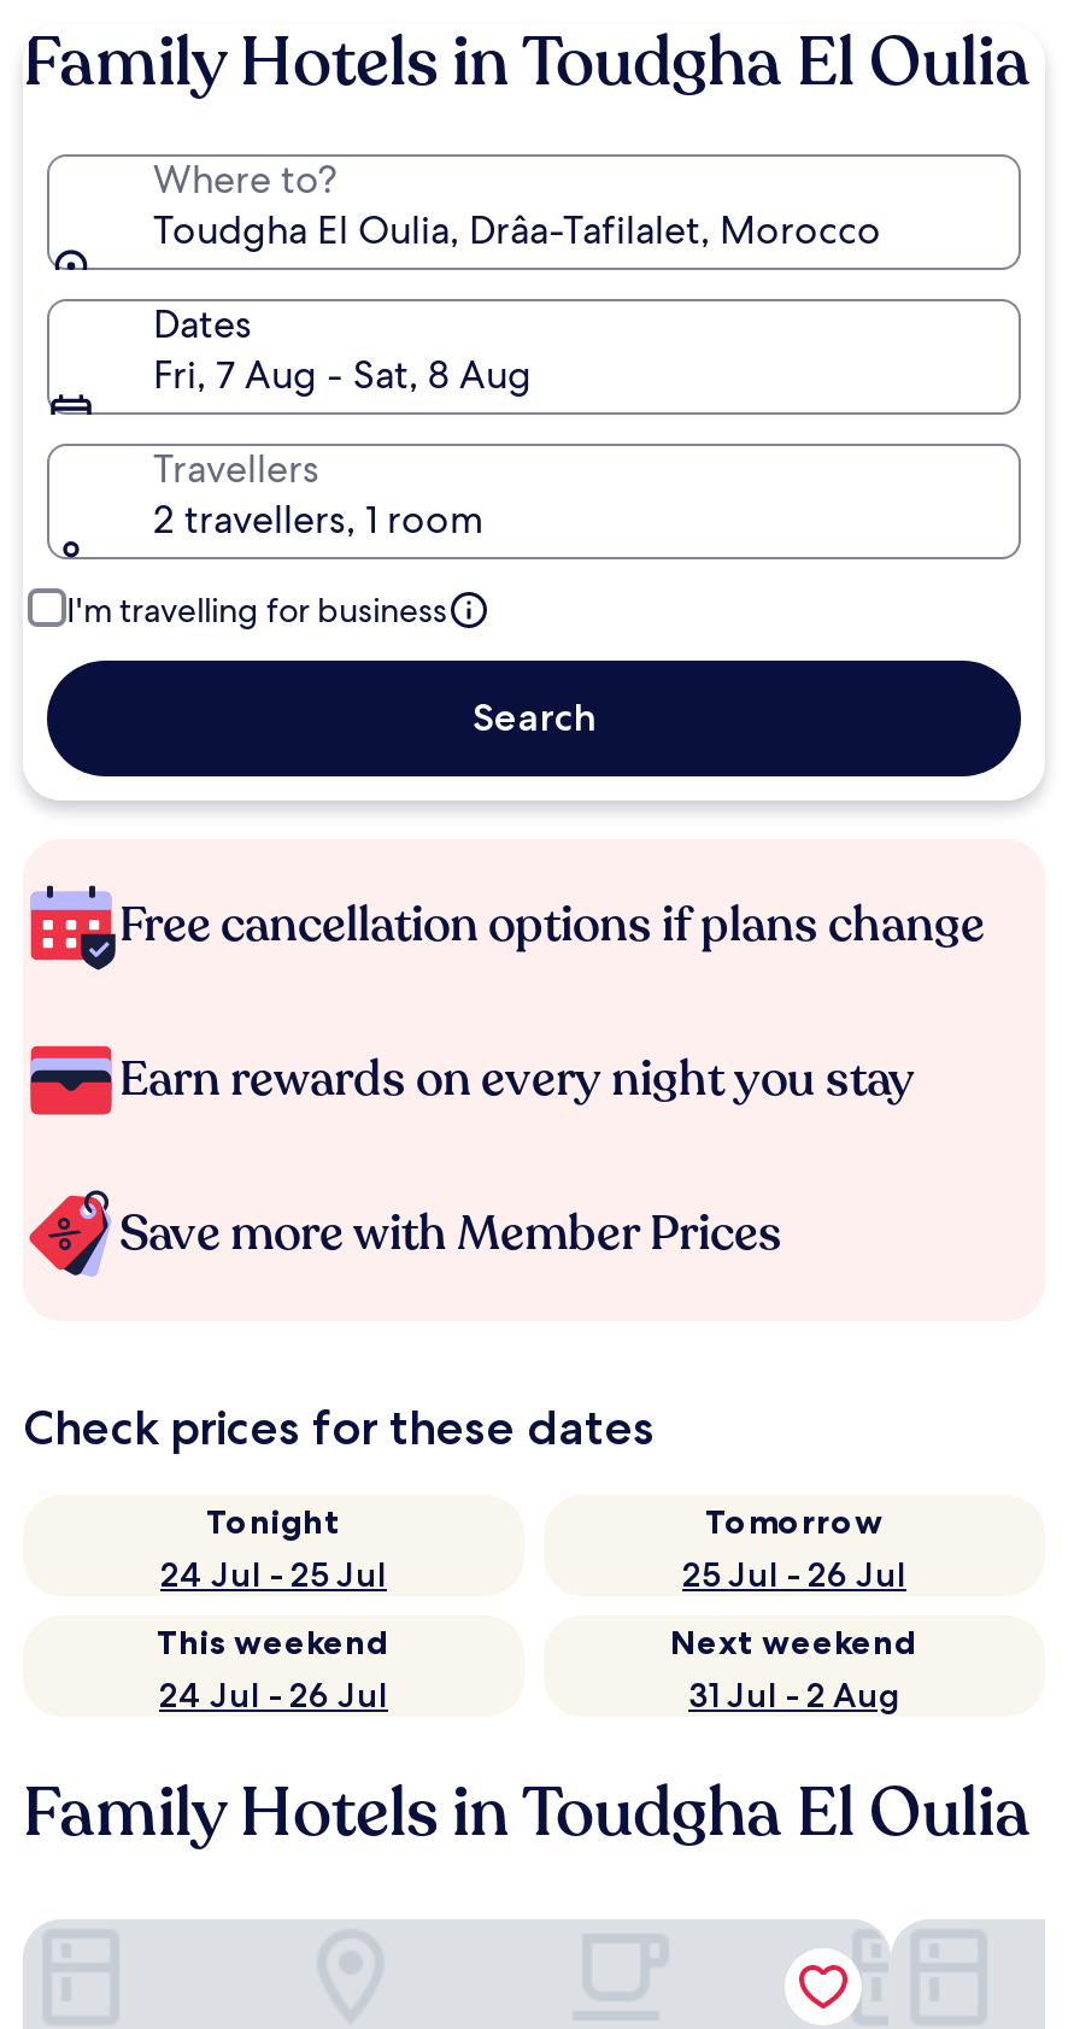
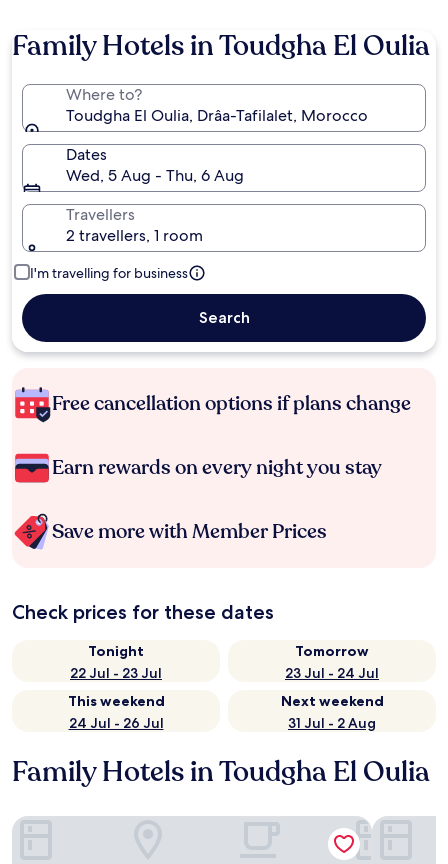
- Fri, 7 Aug - Sat, 8 Aug
+ Wed, 5 Aug - Thu, 6 Aug

- 24 Jul - 25 Jul
+ 22 Jul - 23 Jul

- 25 Jul - 26 Jul
+ 23 Jul - 24 Jul
